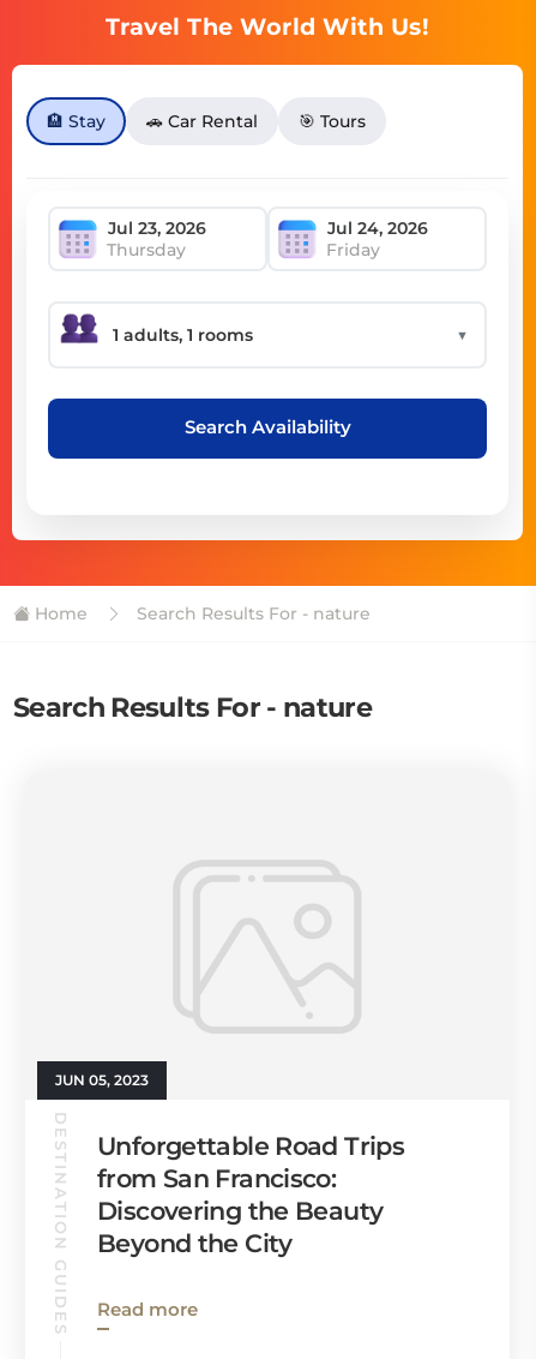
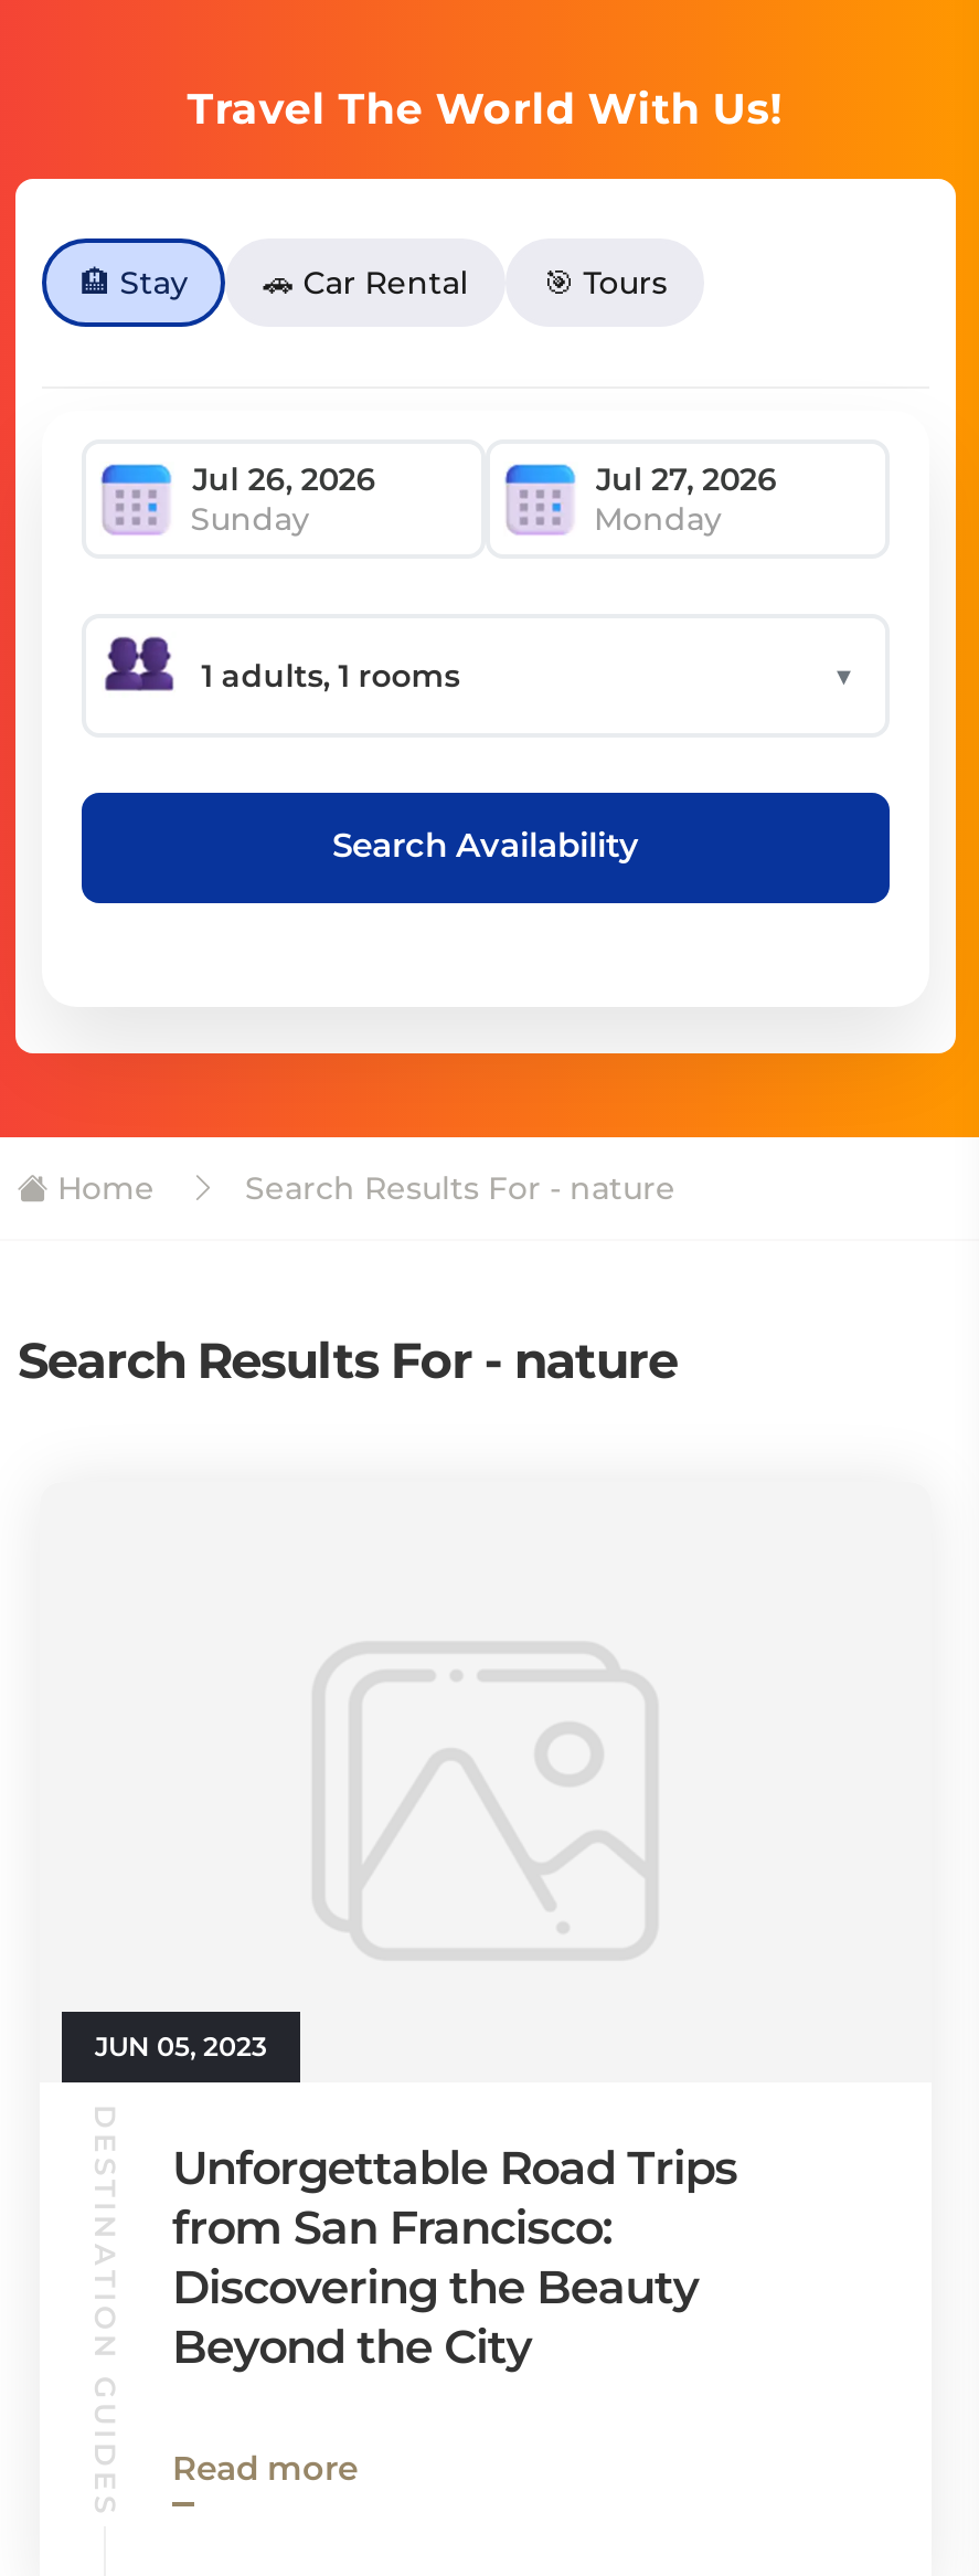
- Thursday
- Friday
+ Sunday
+ Monday
